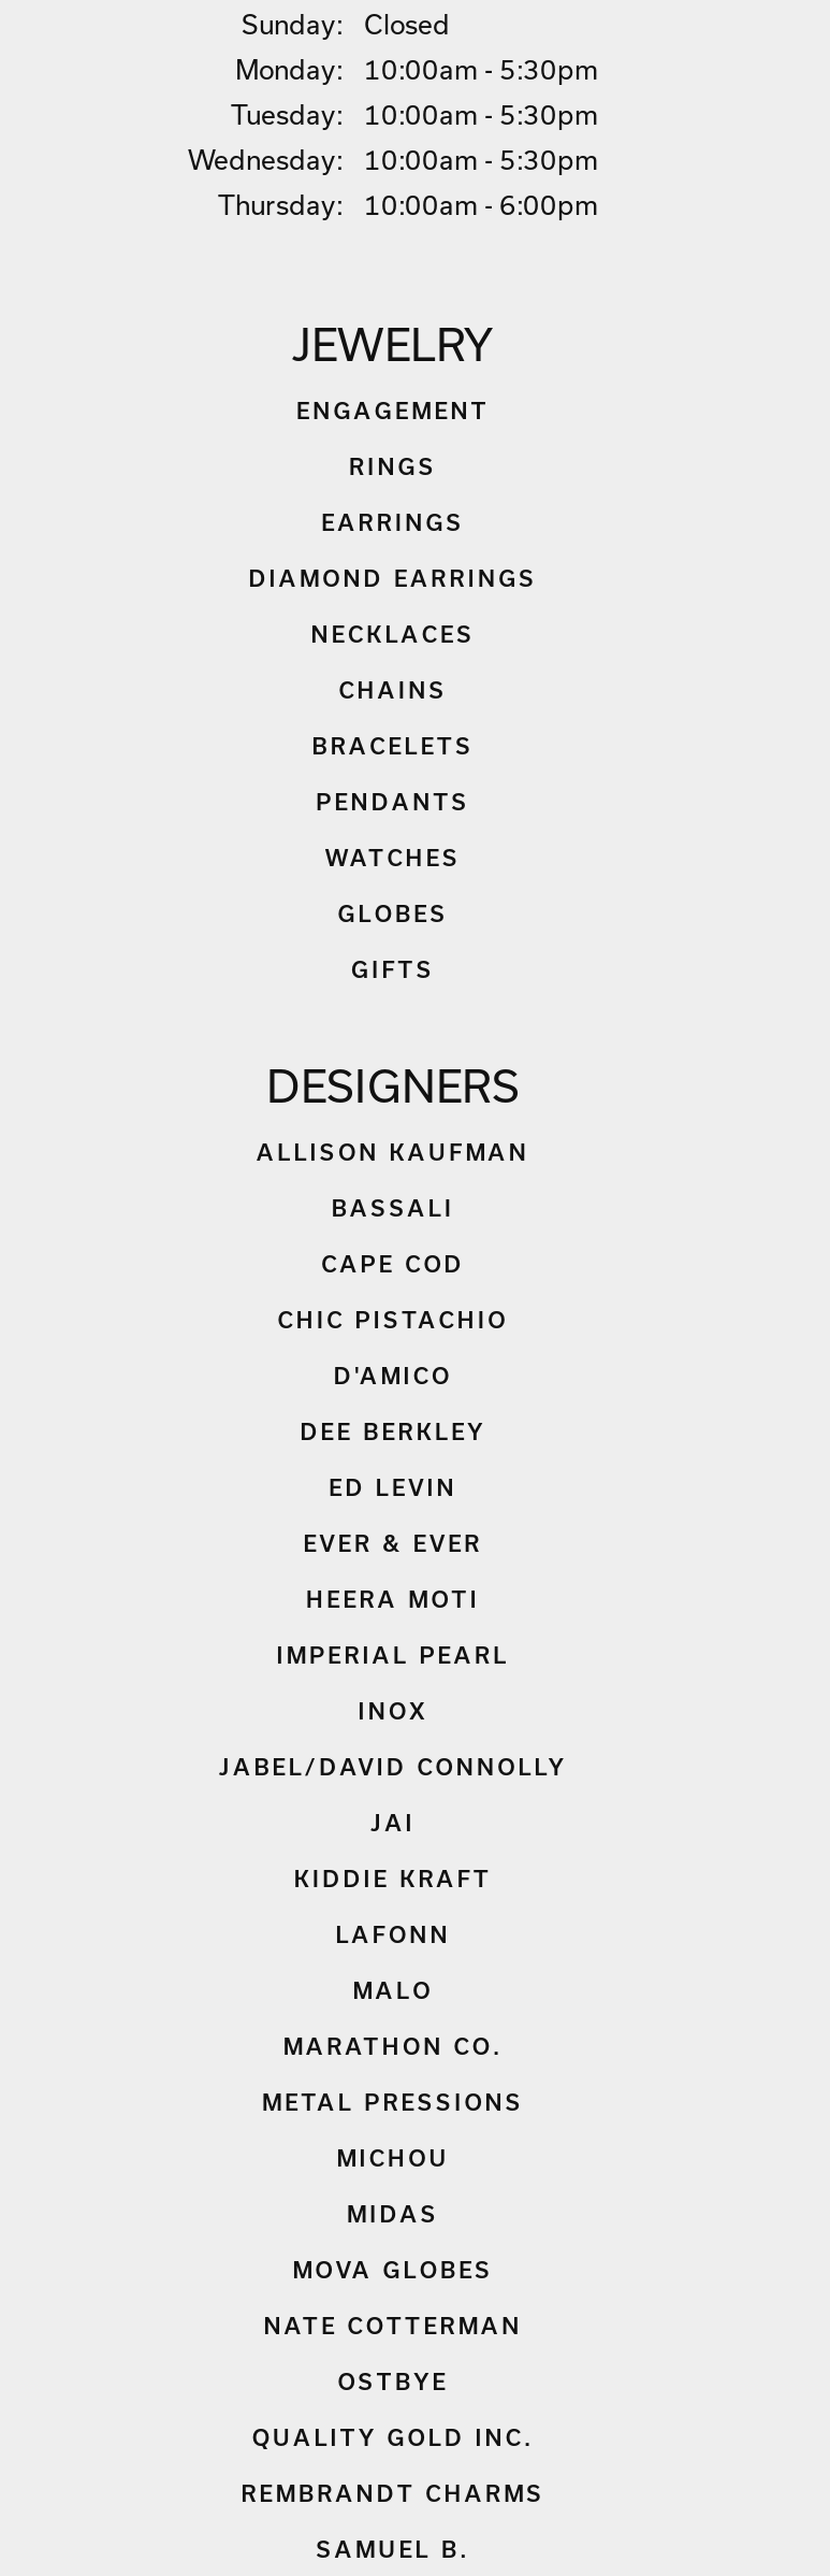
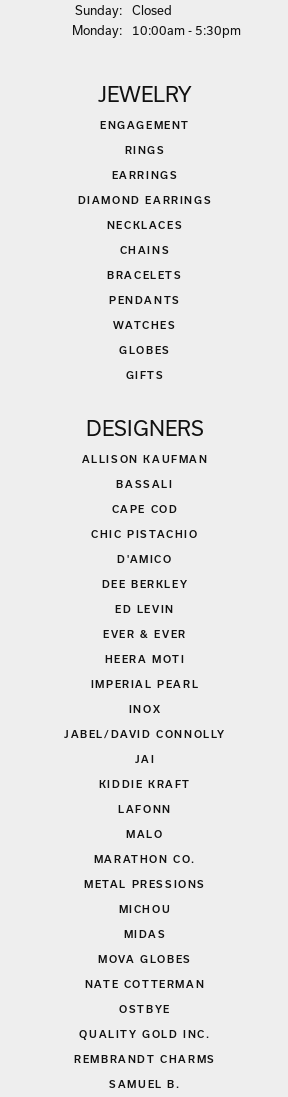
- Tuesday:
- 10:00am - 5:30pm
- Wednesday:
- 10:00am - 5:30pm
- Thu rsday:
- 10:00am - 6:00pm
